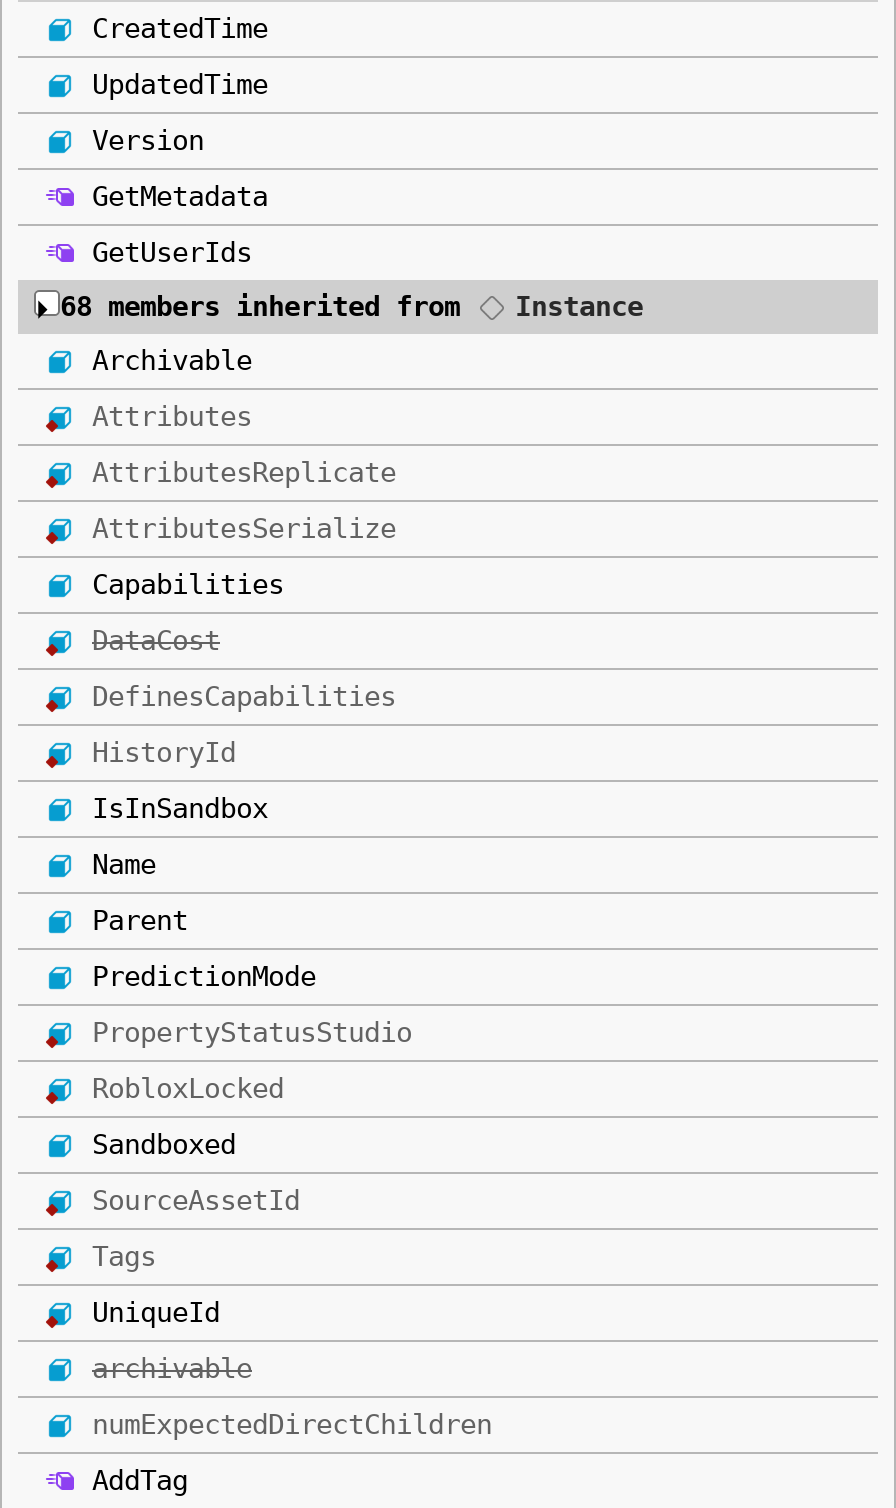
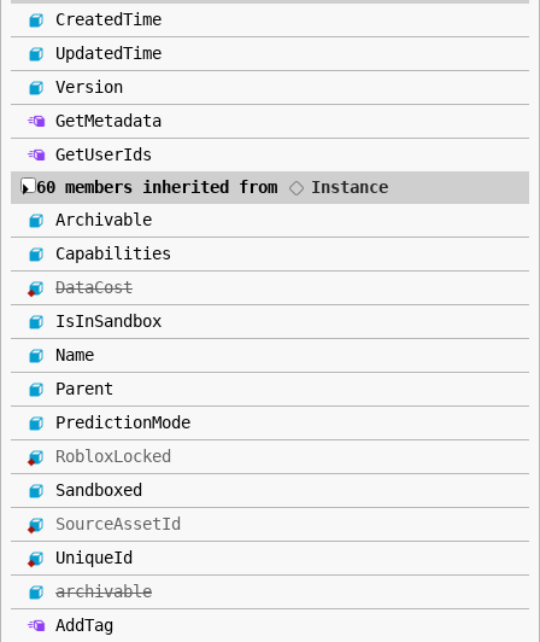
- 68 members inherited from
+ 60 members inherited from

- Attributes
- AttributesReplicate
- AttributesSerialize

- DefinesCapabilities
- HistoryId

- PropertyStatusStudio

- Tags

- numExpectedDirectChildren
